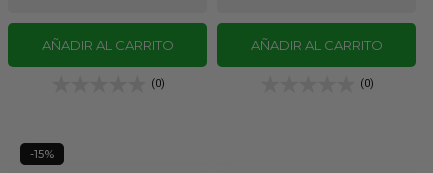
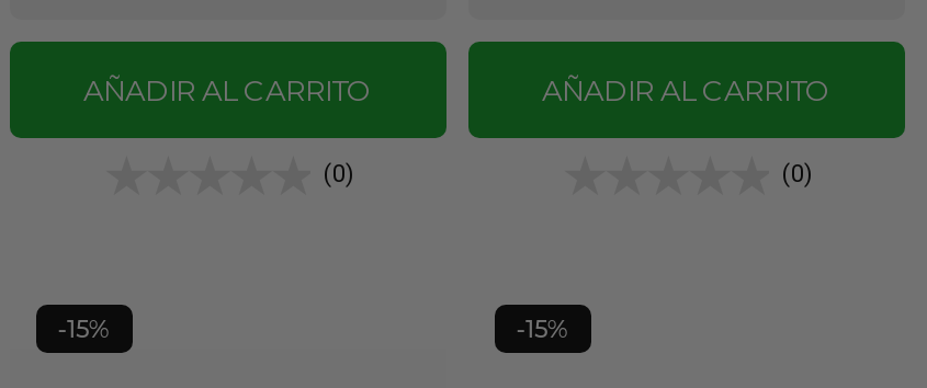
+ -15%
